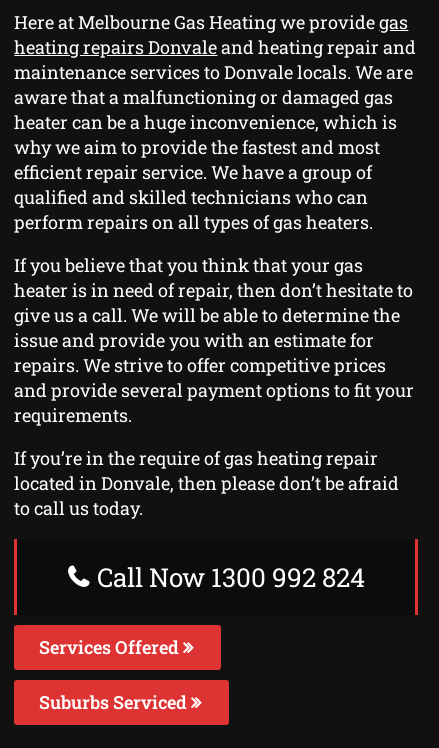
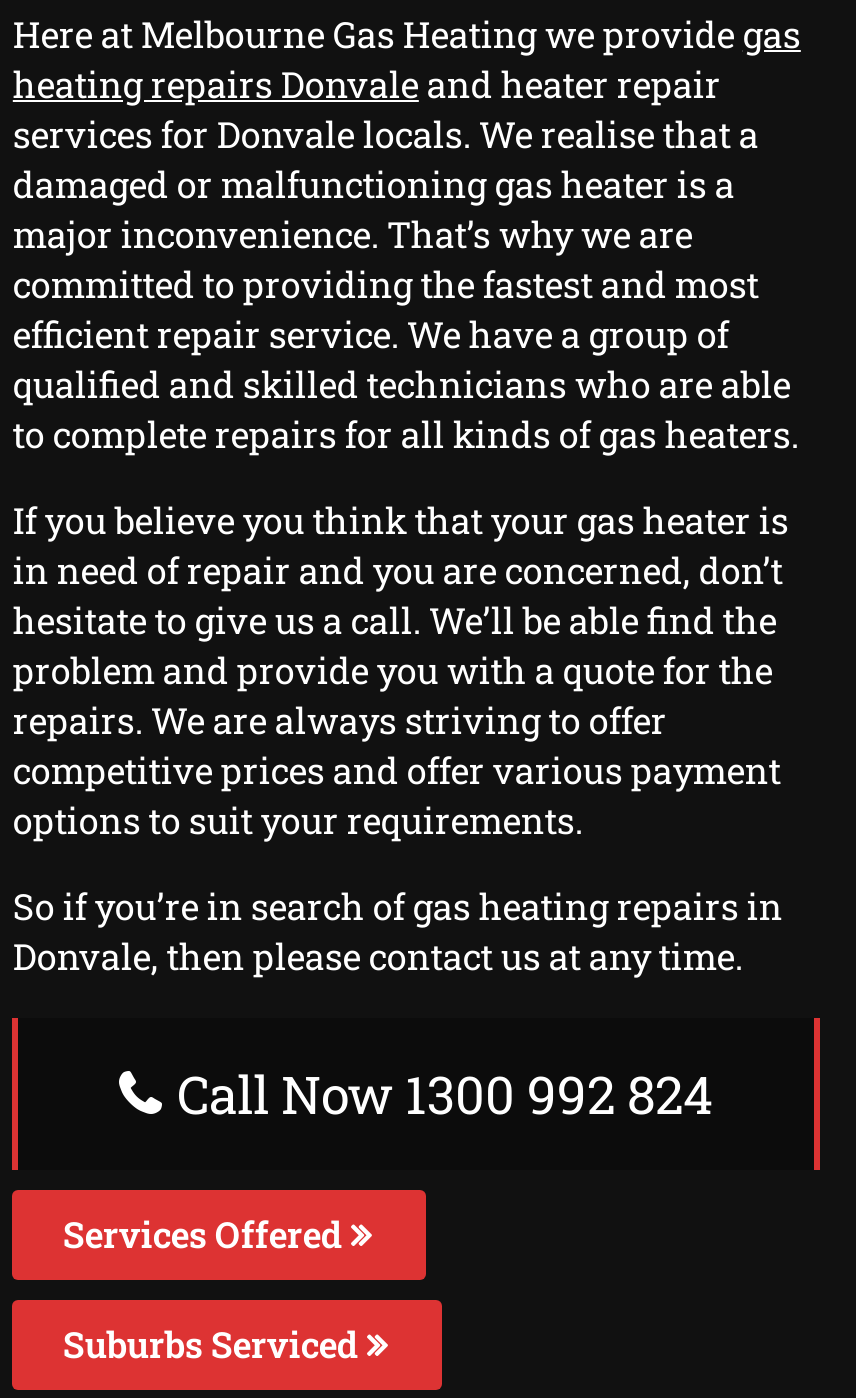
- heating repairs Donvale and heating repair and
- maintenance services to Donvale locals. We are
- aware that a malfunctioning or damaged gas
- heater can be a huge inconvenience, which is
- why we aim to provide the fastest and most
+ heating repairs Donvale and heater repair
+ services for Donvale locals. We realise that a
+ damaged or malfunctioning gas heater is a
+ major inconvenience. That’s why we are
+ committed to providing the fastest and most

- qualified and skilled technicians who can
- perform repairs on all types of gas heaters.
+ qualified and skilled technicians who are able
+ to complete repairs for all kinds of gas heaters.

- If you believe that you think that your gas
- heater is in need of repair, then don’t hesitate to
- give us a call. We will be able to determine the
- issue and provide you with an estimate for
- repairs. We strive to offer competitive prices
- and provide several payment options to fit your
- requirements.
+ If you believe you think that your gas heater is
+ in need of repair and you are concerned, don’t
+ hesitate to give us a call. We’ll be able find the
+ problem and provide you with a quote for the
+ repairs. We are always striving to offer
+ competitive prices and offer various payment
+ options to suit your requirements.

- If you’re in the require of gas heating repair
- located in Donvale, then please don’t be afraid
- to call us today.
+ So if you’re in search of gas heating repairs in
+ Donvale, then please contact us at any time.
